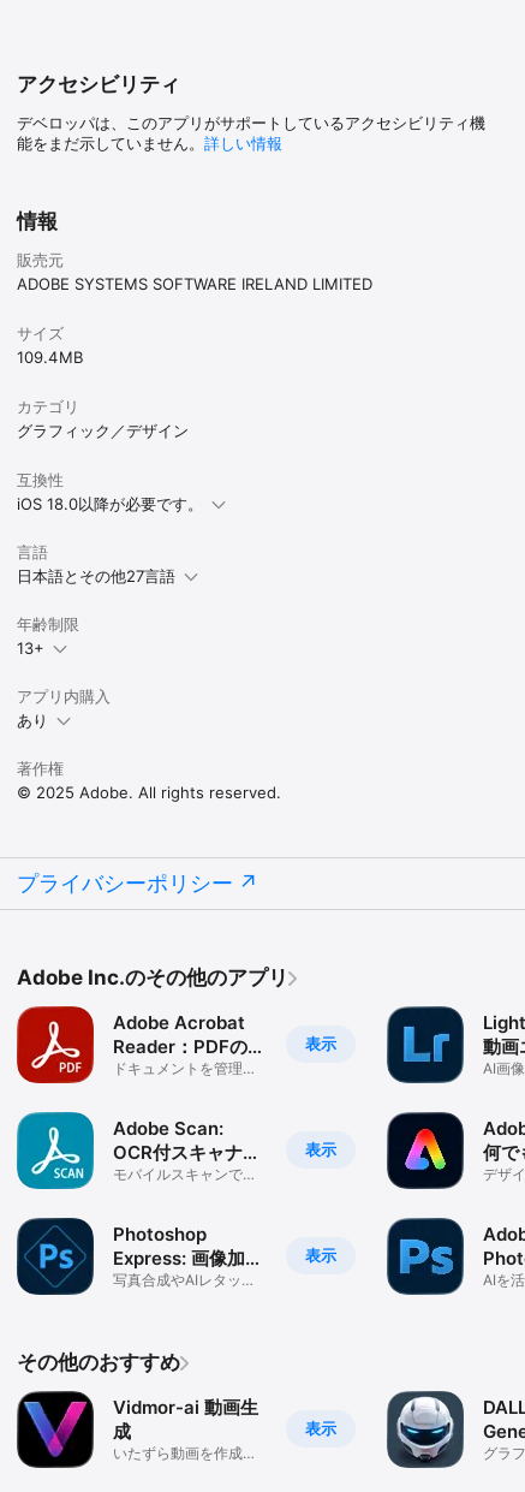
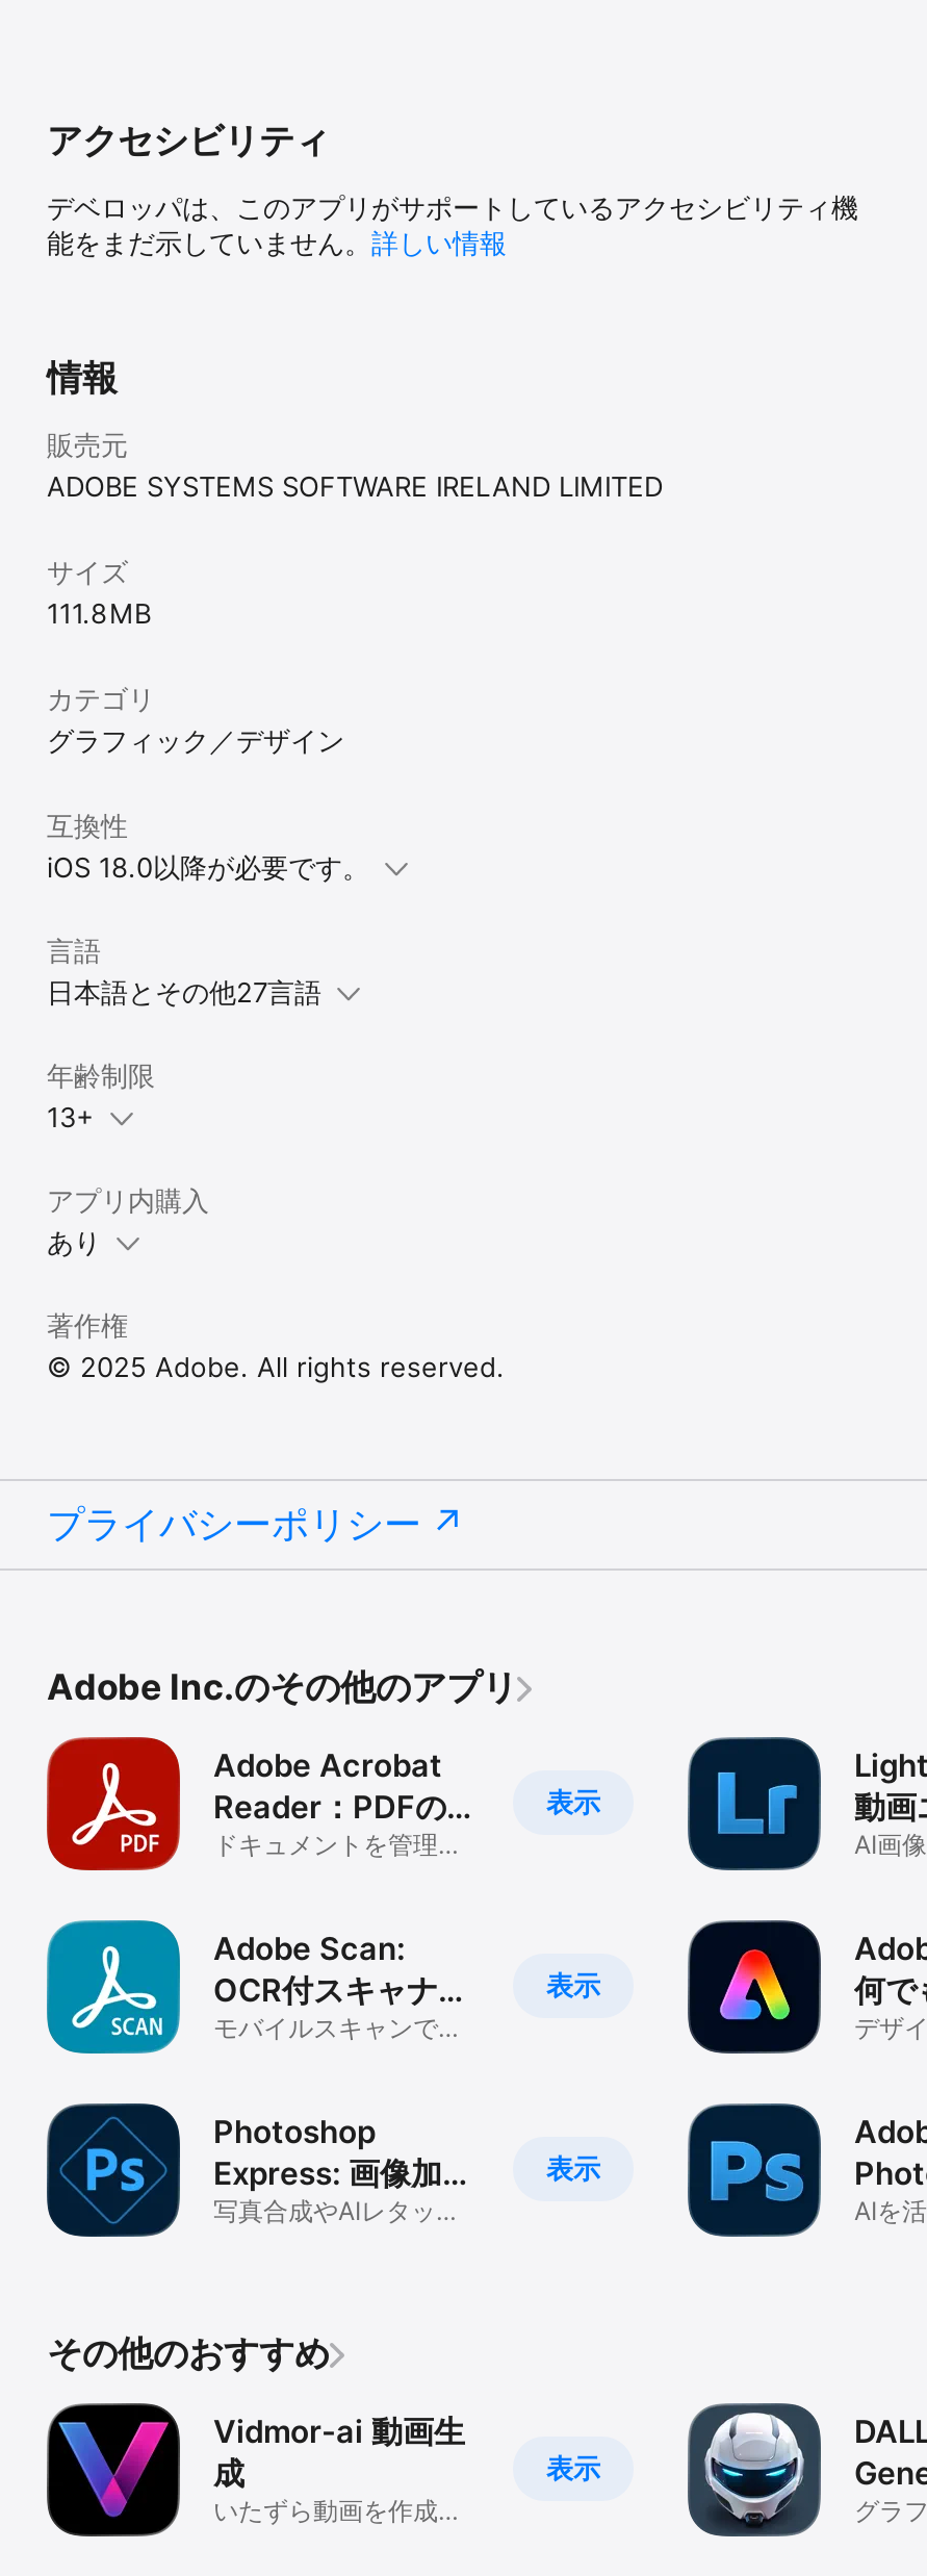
- 109.4 MB
+ 111.8 MB
